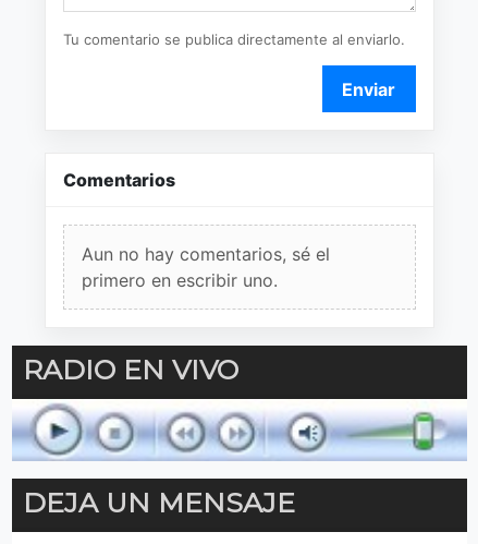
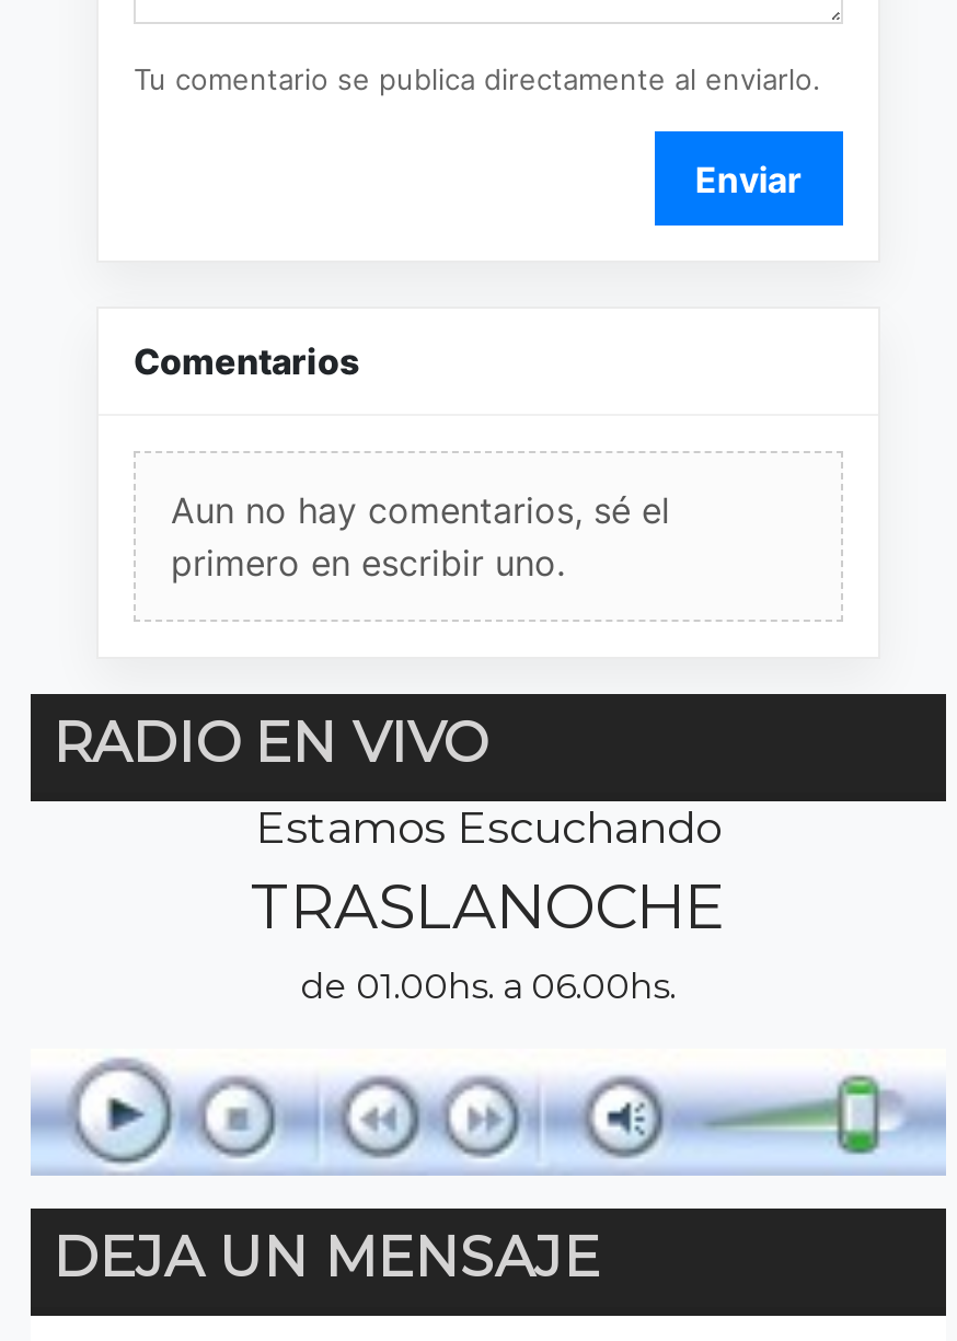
+ Estamos Escuchando
+ TRASLANOCHE
+ de 01.00hs. a 06.00hs.
